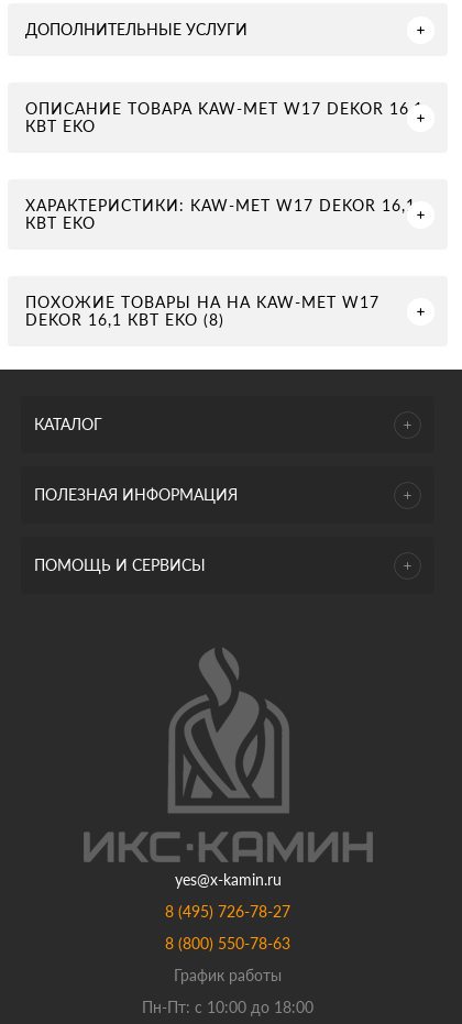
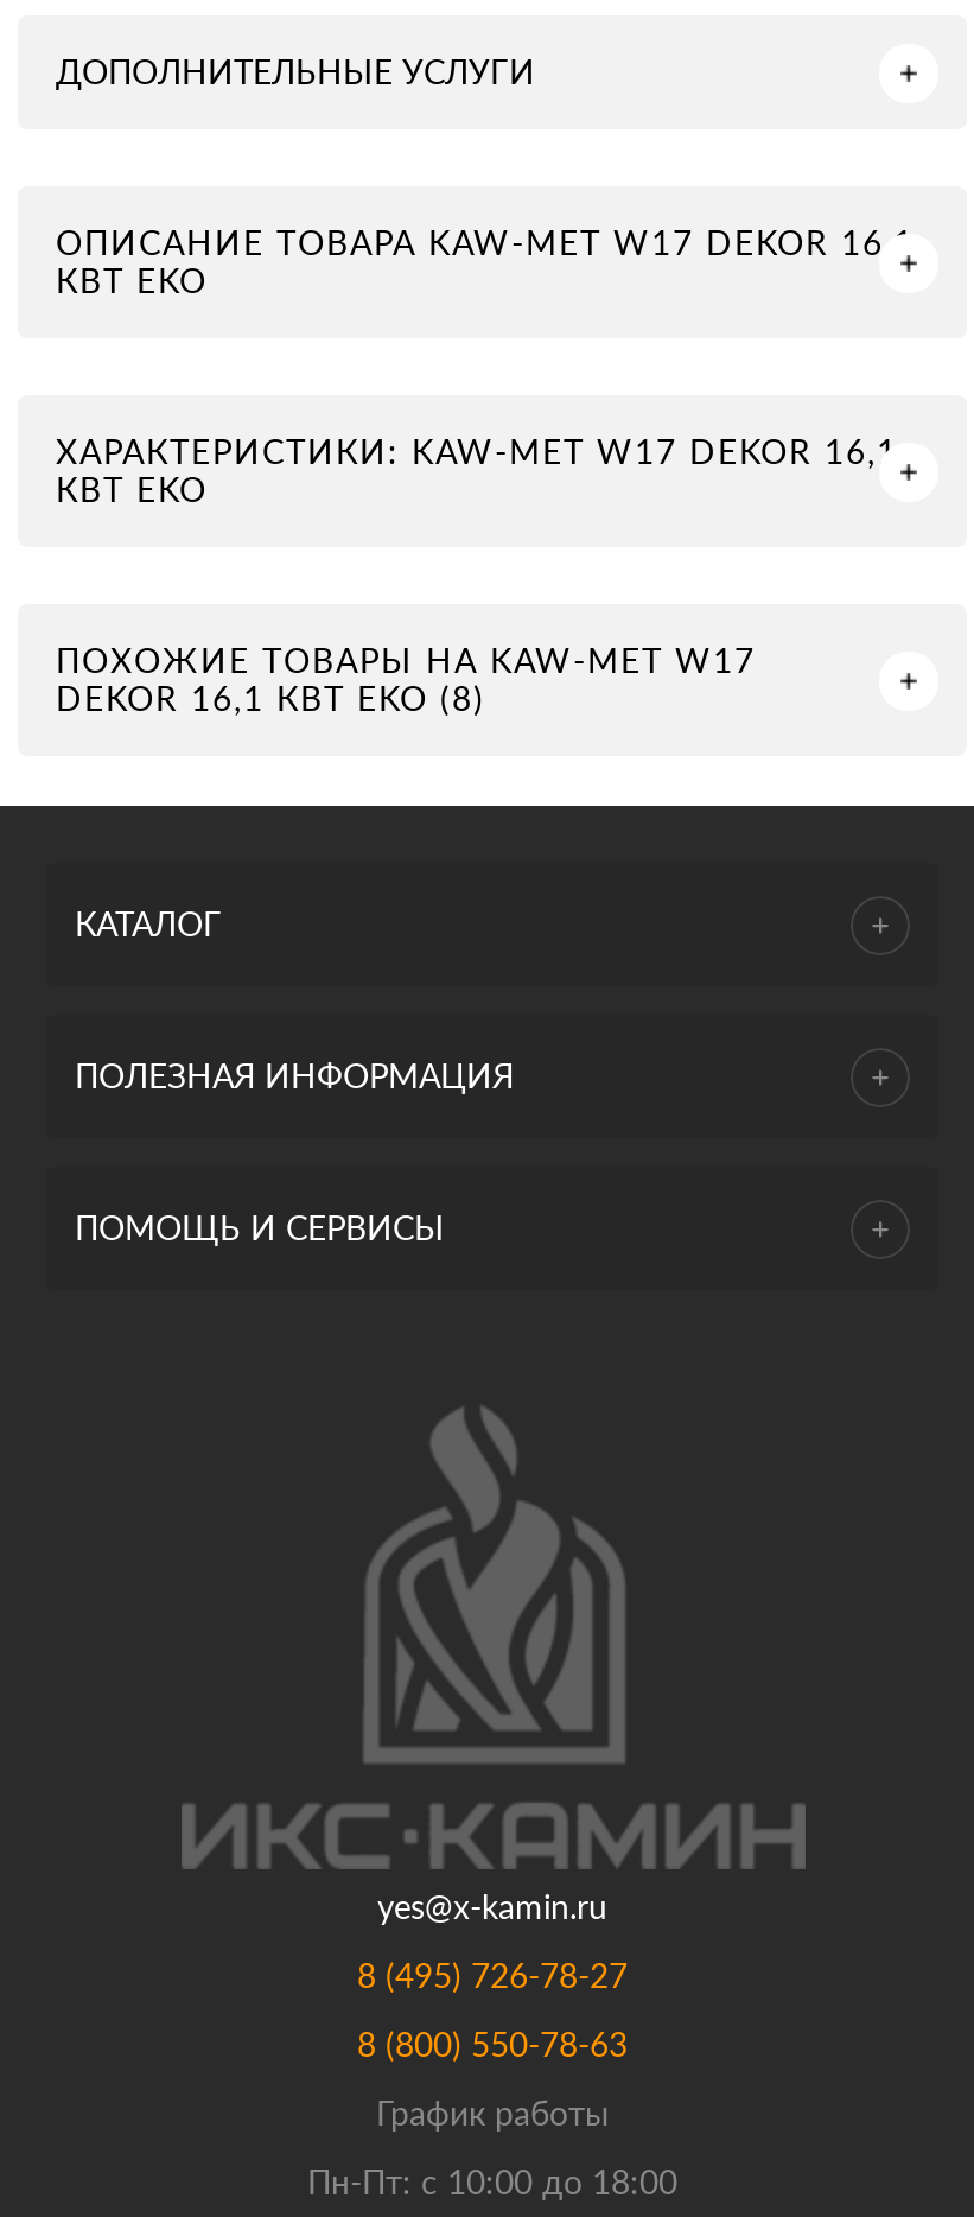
- ПОХОЖИЕ ТОВАРЫ НА НА KAW-MET W17
+ ПОХОЖИЕ ТОВАРЫ НА KAW-MET W17
